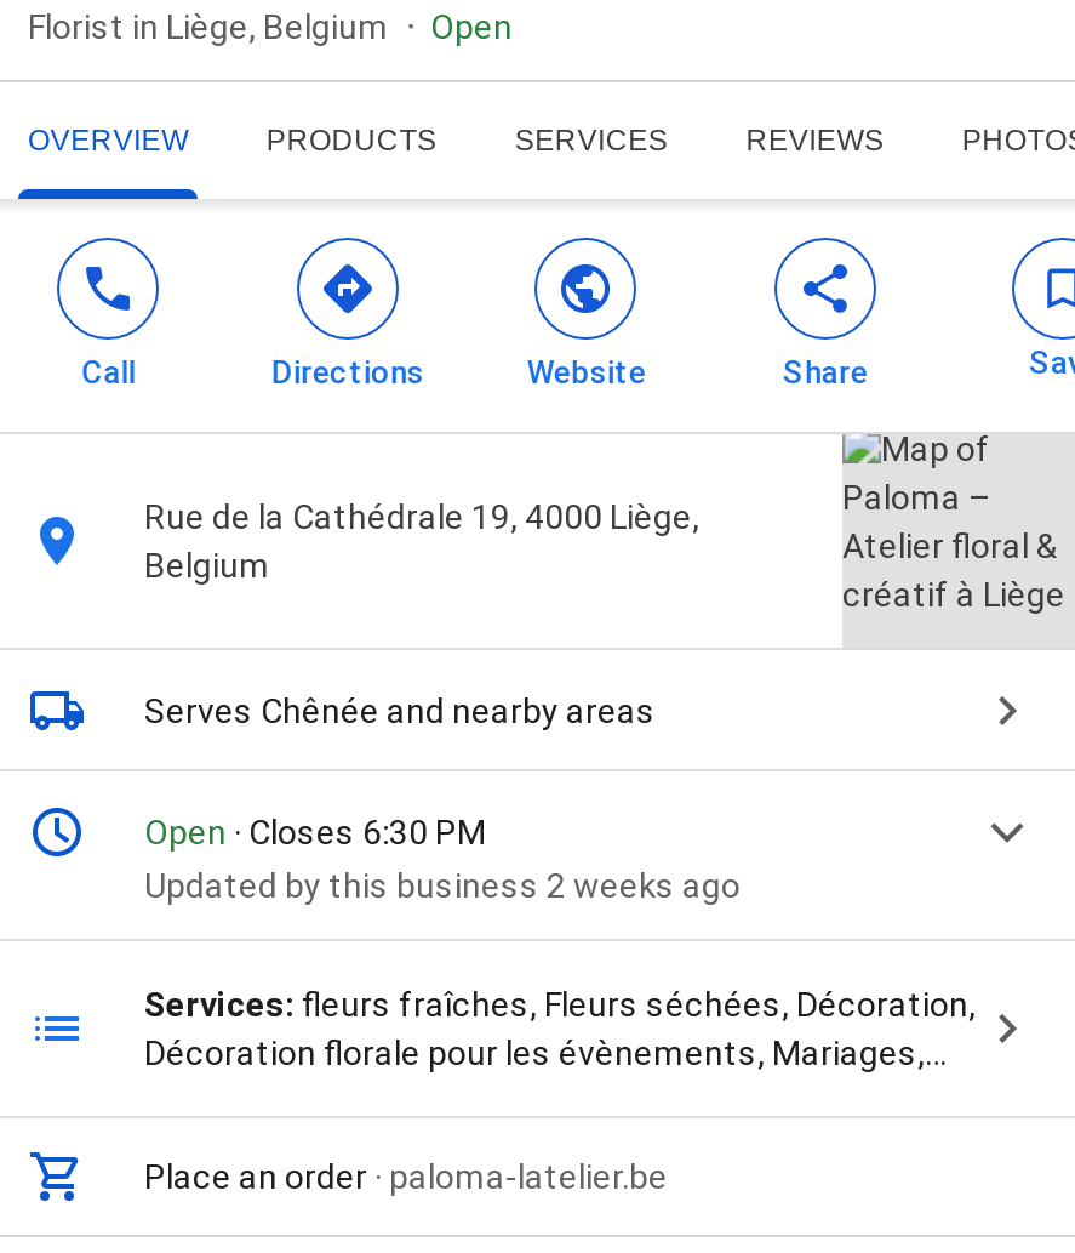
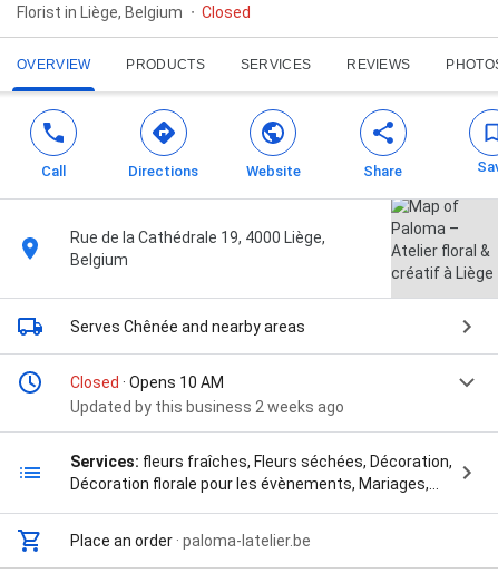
- Open
+ Closed

- Open · Closes 6:30 PM
+ Closed · Opens 10 AM
